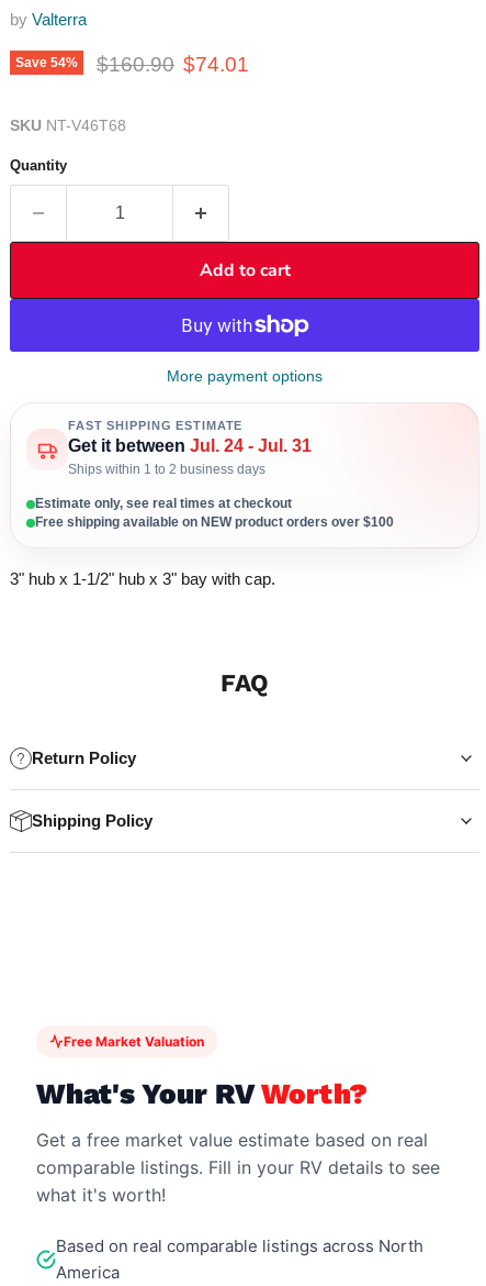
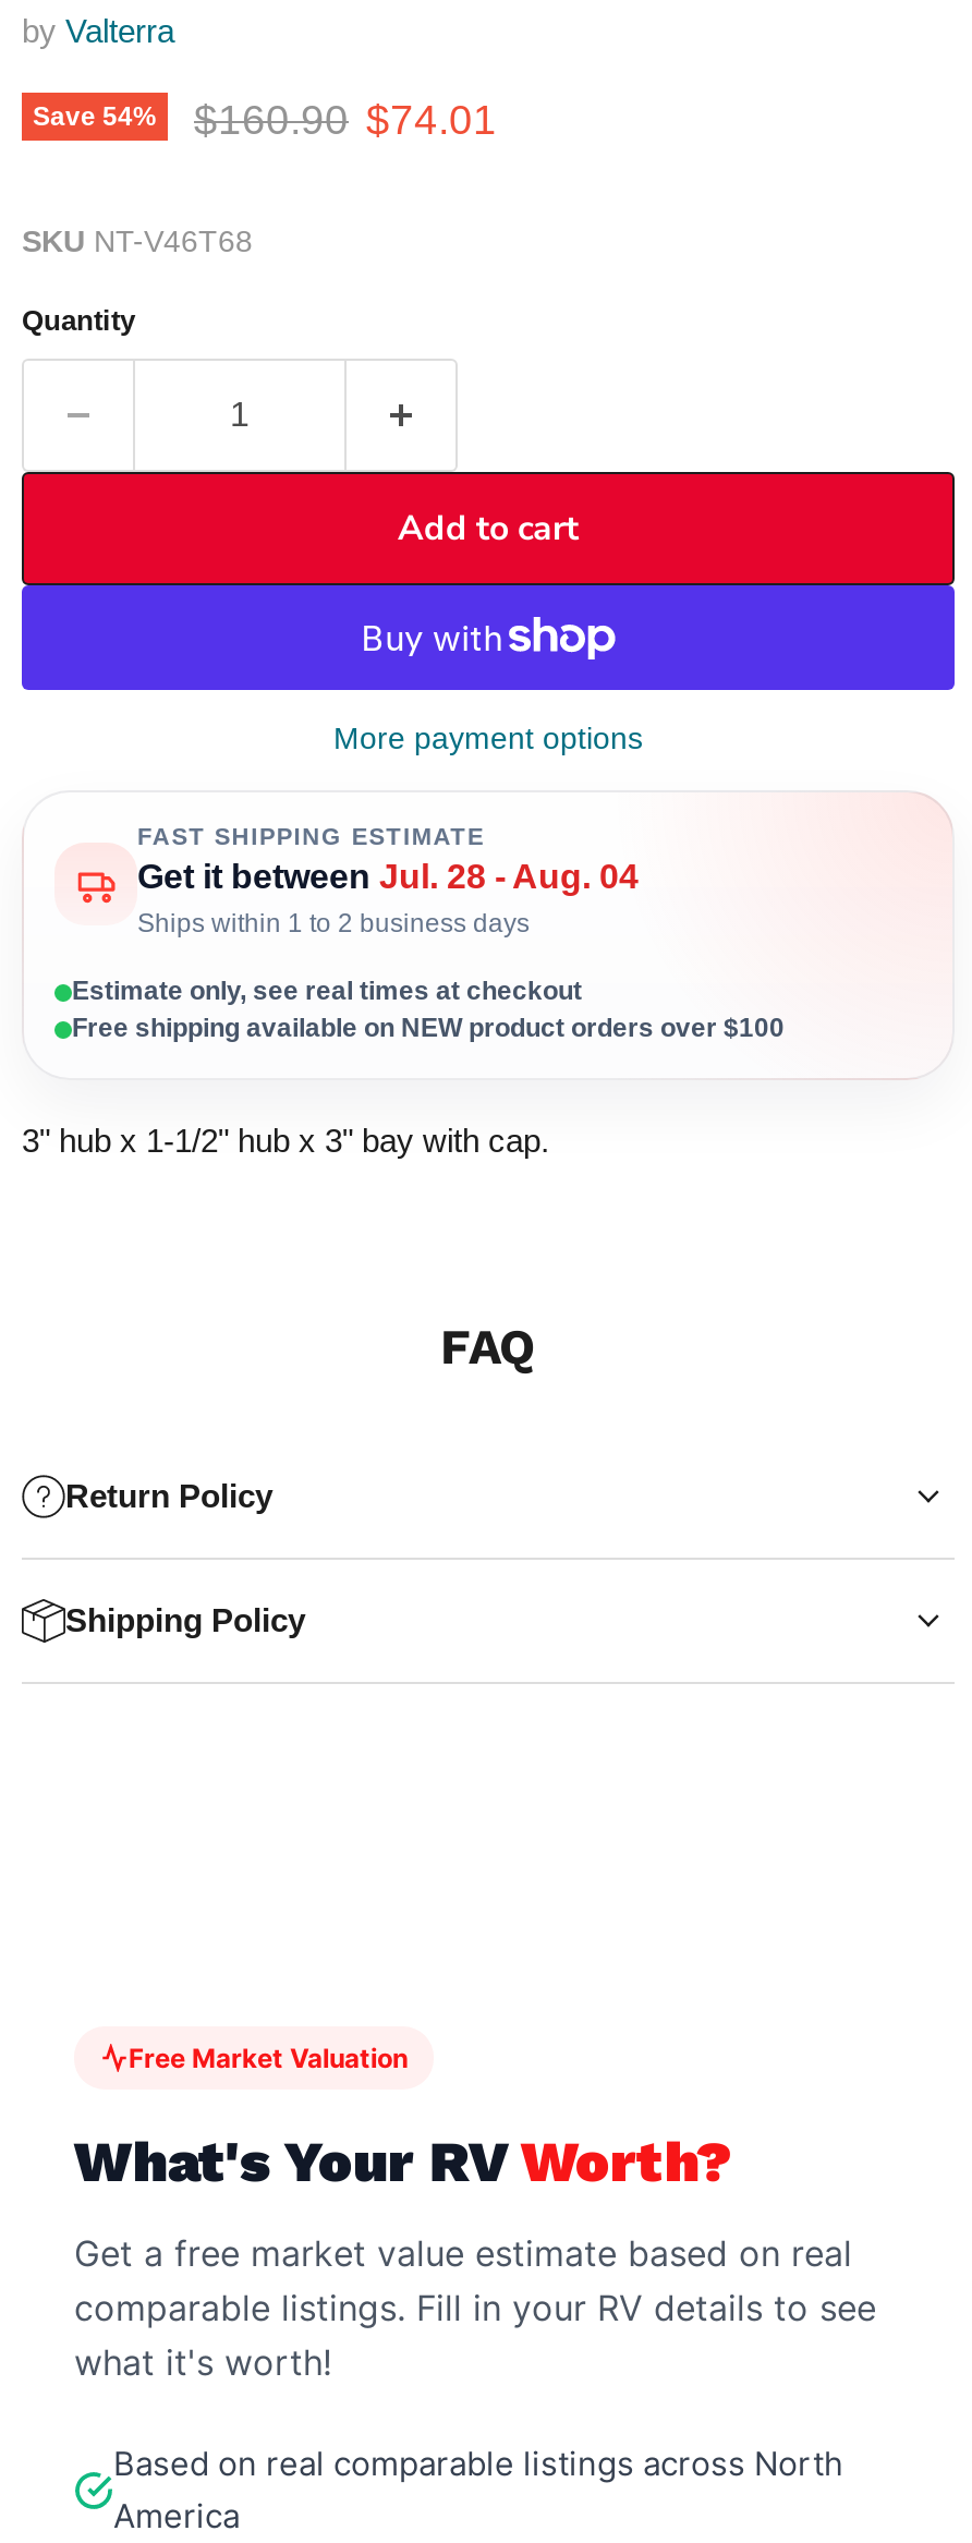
- Get it between Jul. 24 - Jul. 31
+ Get it between Jul. 28 - Aug. 04
